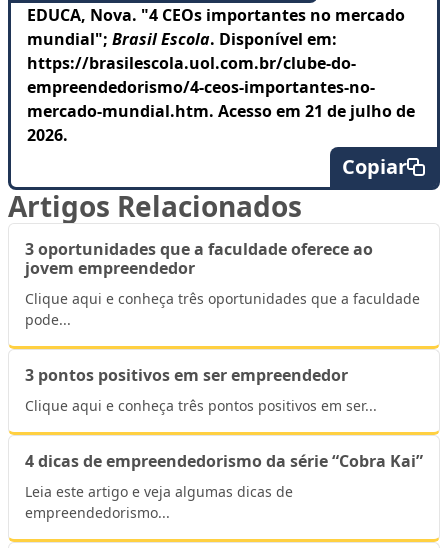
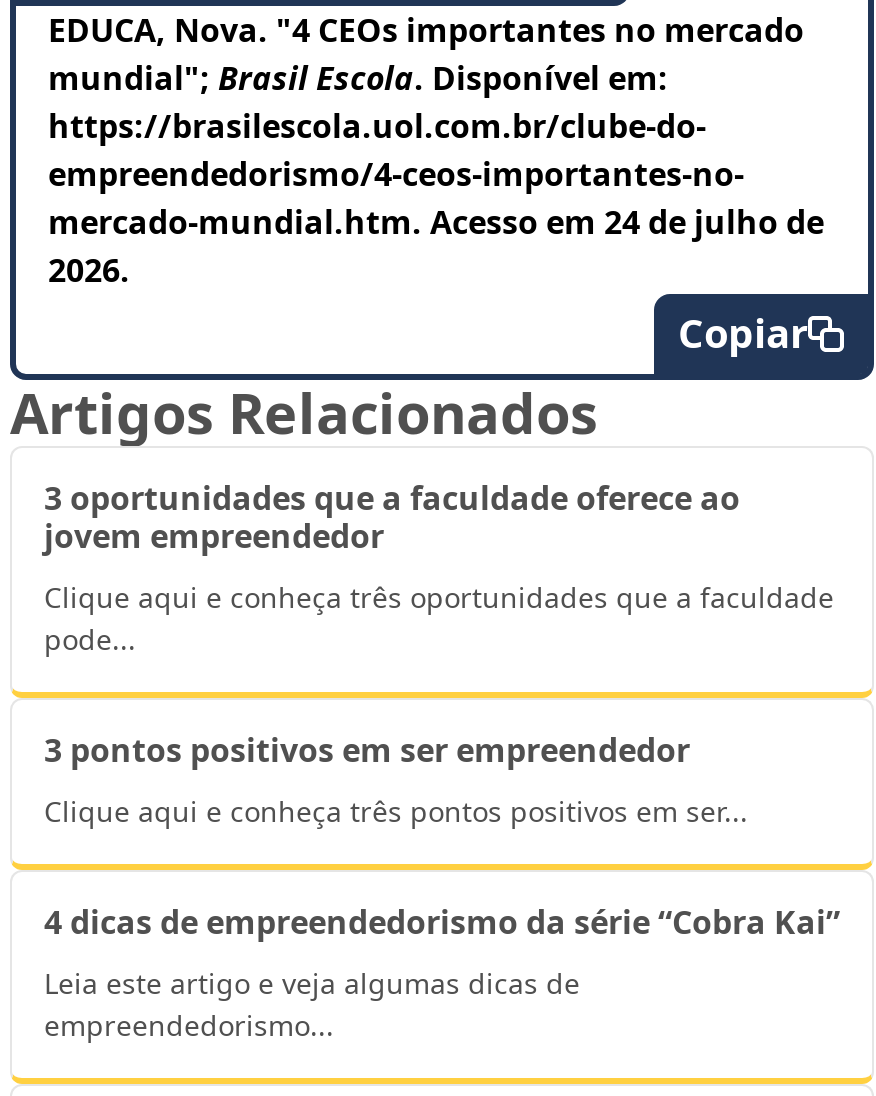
- mercado-mundial.htm. Acesso em 21 de julho de
+ mercado-mundial.htm. Acesso em 24 de julho de
